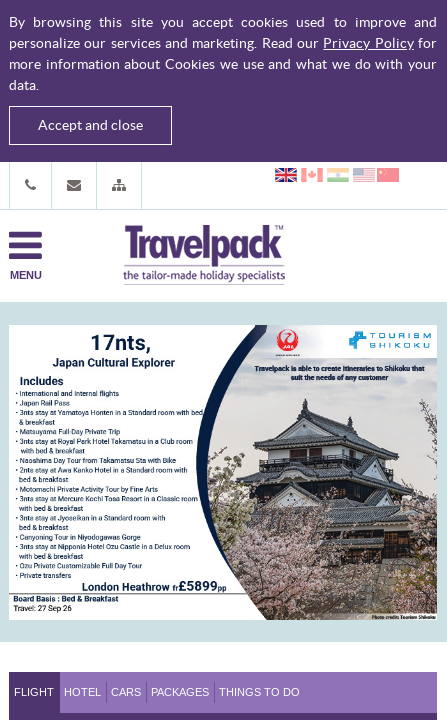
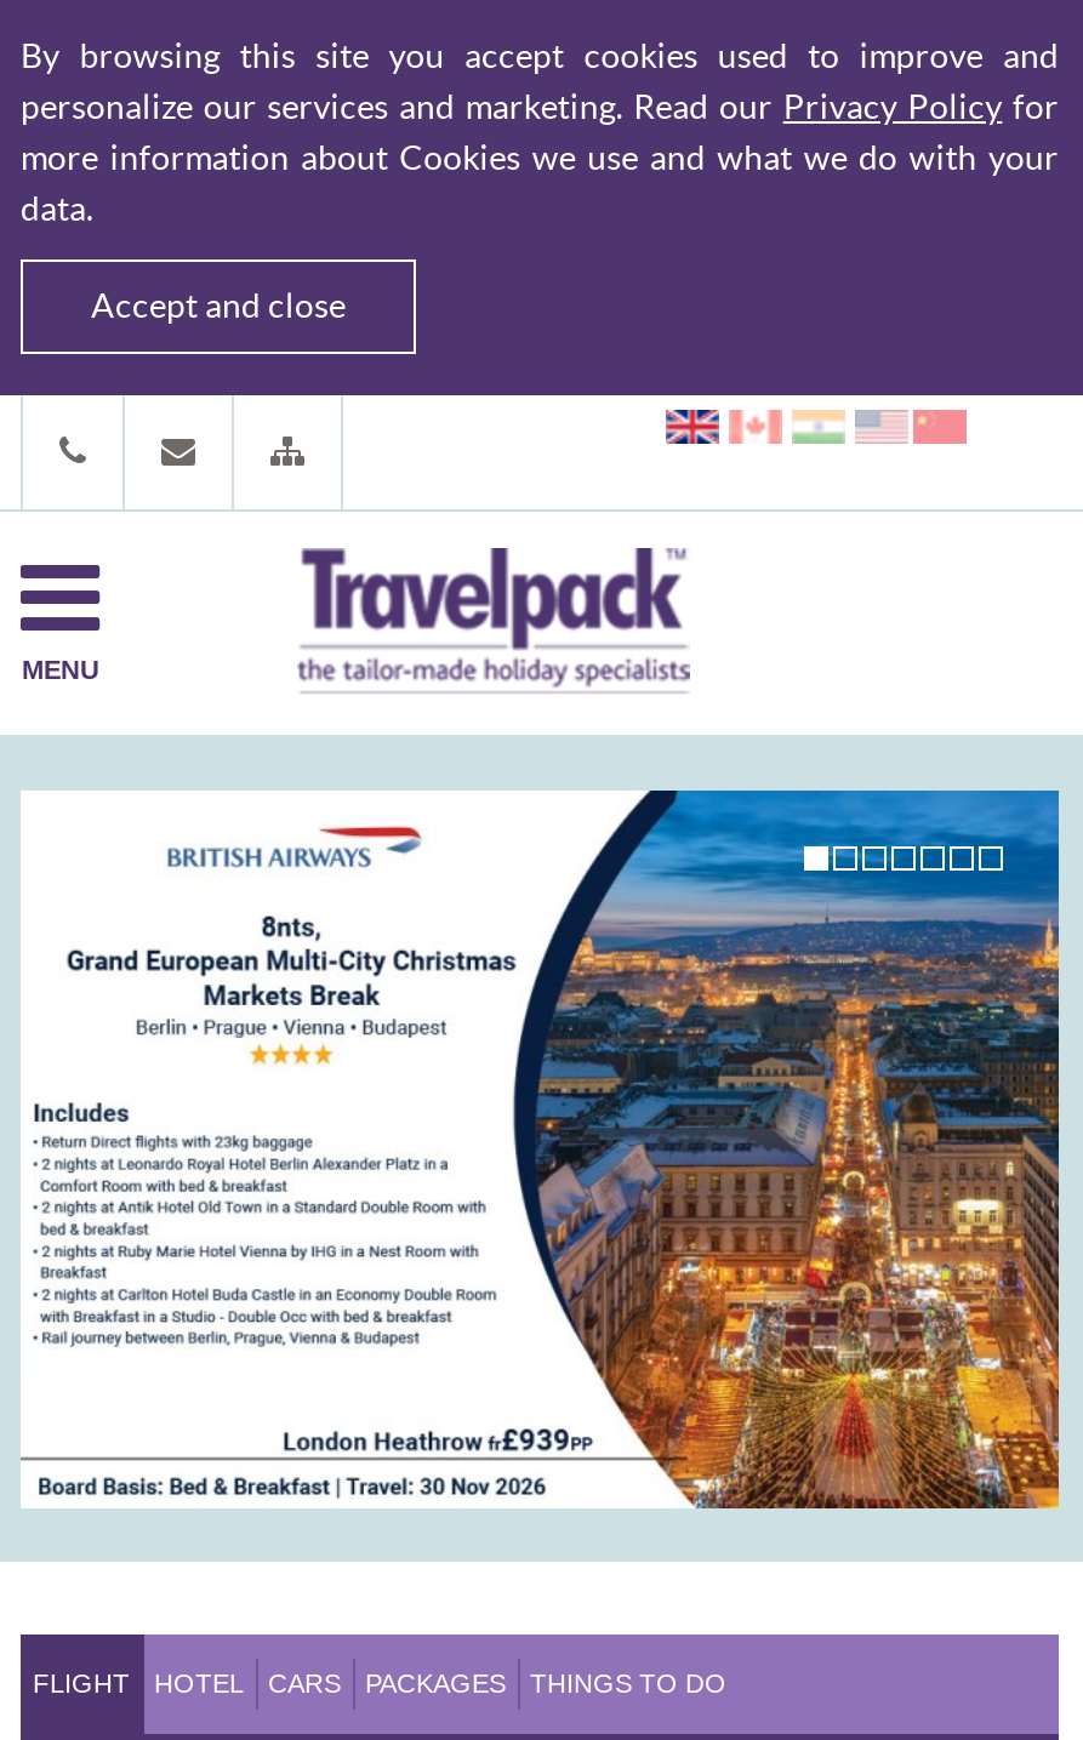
- [image]
+ [image]
